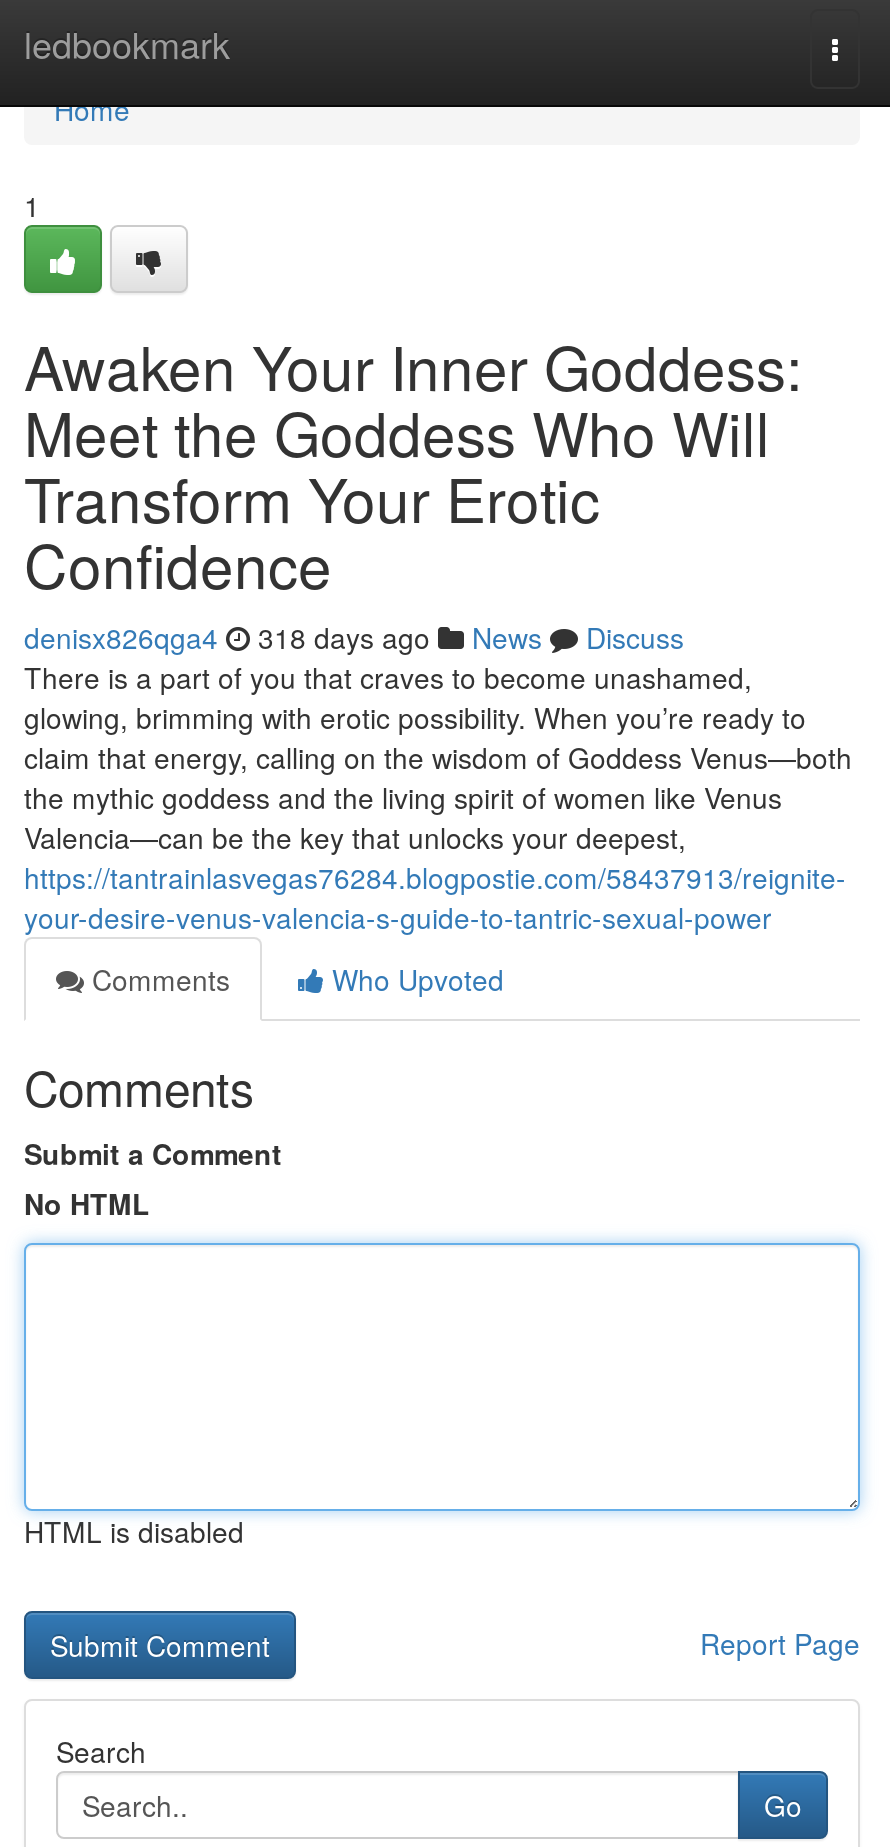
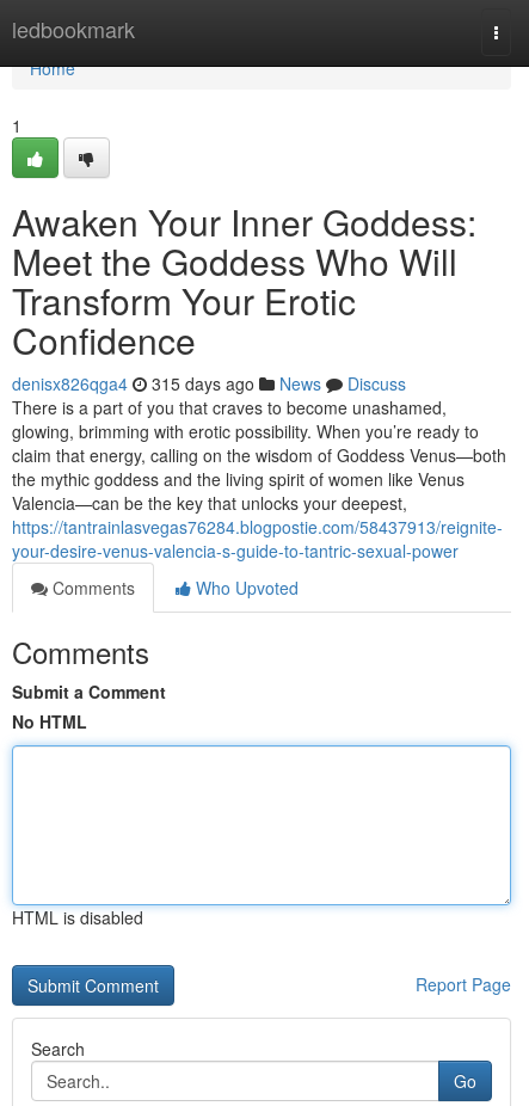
- denisx826qga4 318 days ago News Discuss
+ denisx826qga4 315 days ago News Discuss
